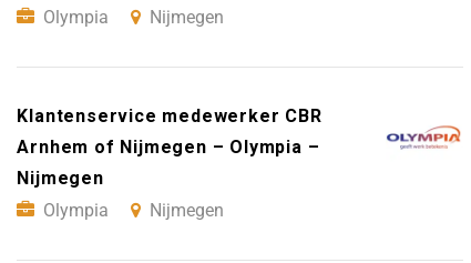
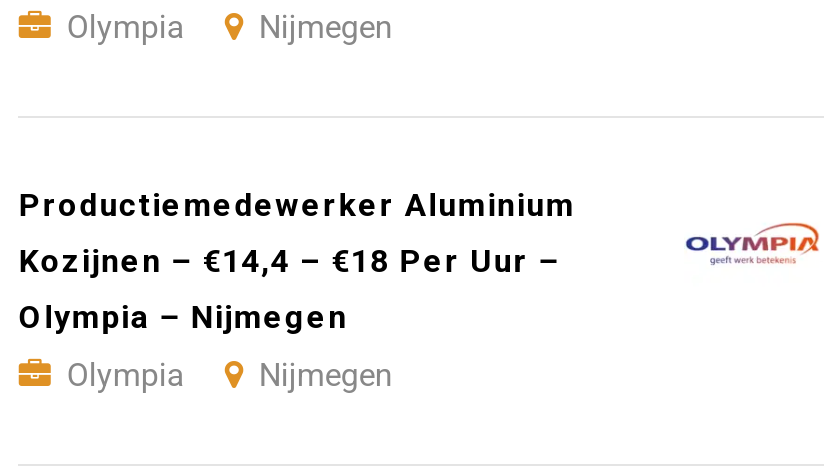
- Klantenservice medewerker CBR
+ Productiemedewerker Aluminium

- Arnhem of Nijmegen – Olympia –
+ Kozijnen – €14,4 – €18 Per Uur –

- Nijmegen
+ Olympia – Nijmegen
